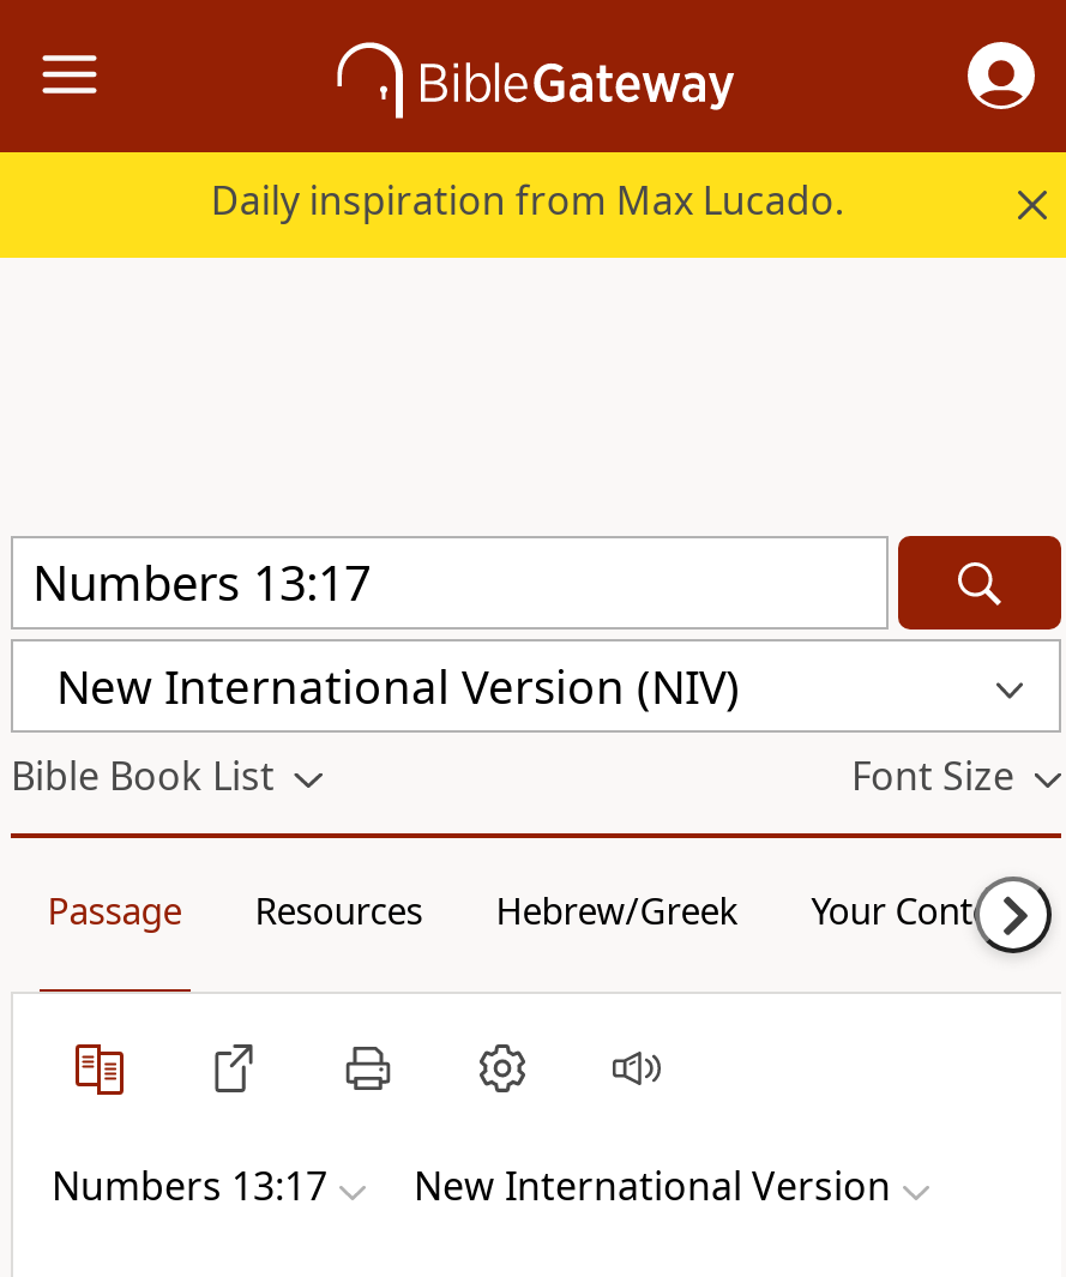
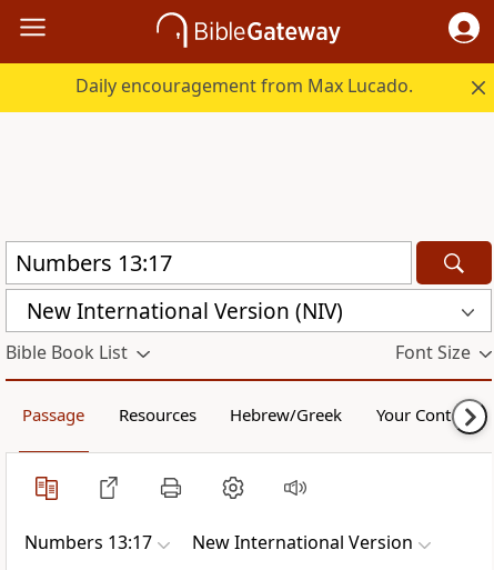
- Daily inspiration from Max Lucado.
+ Daily encouragement from Max Lucado.
